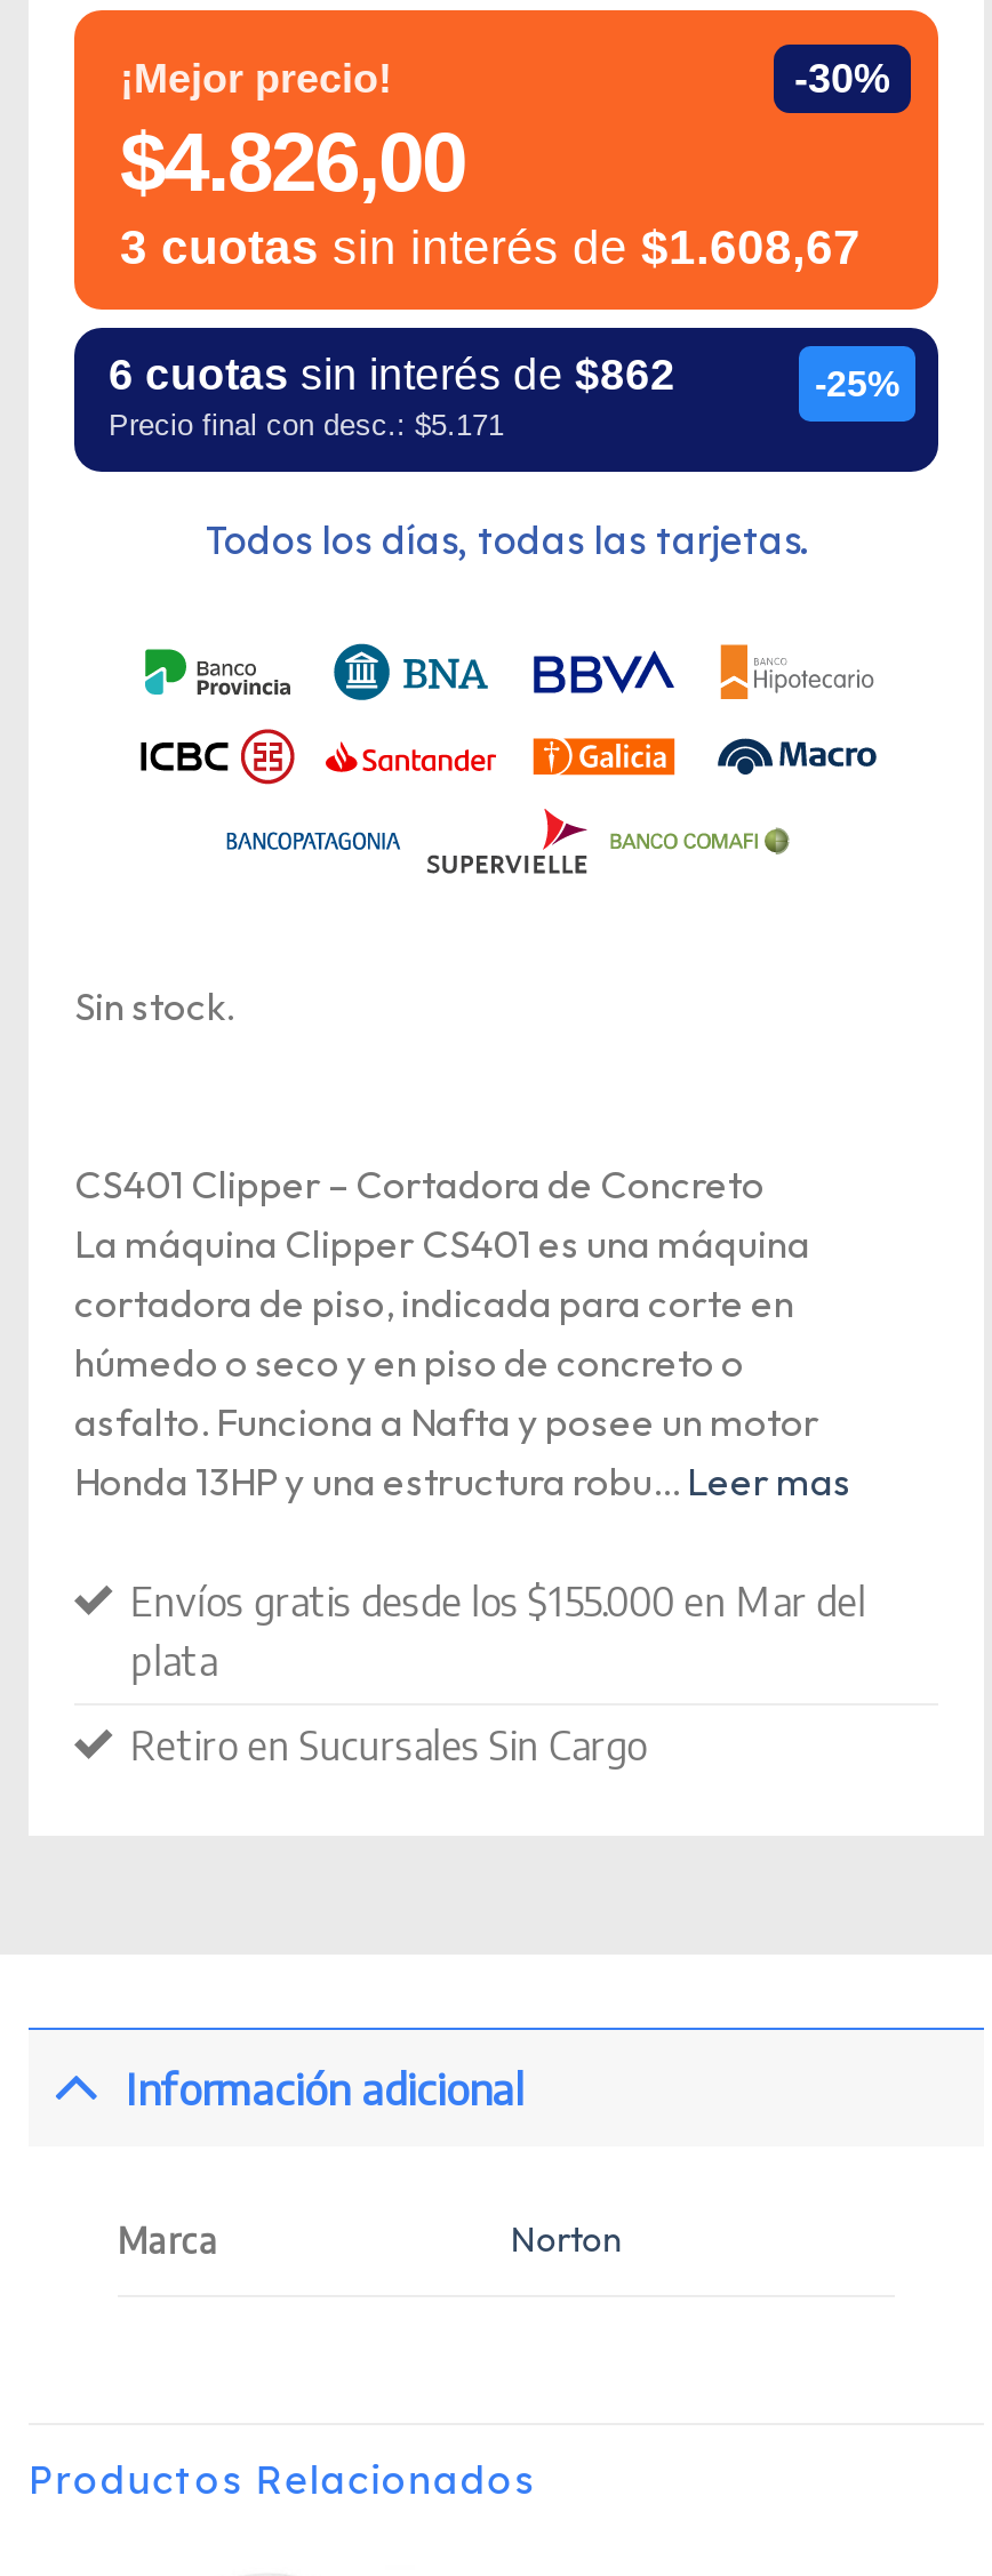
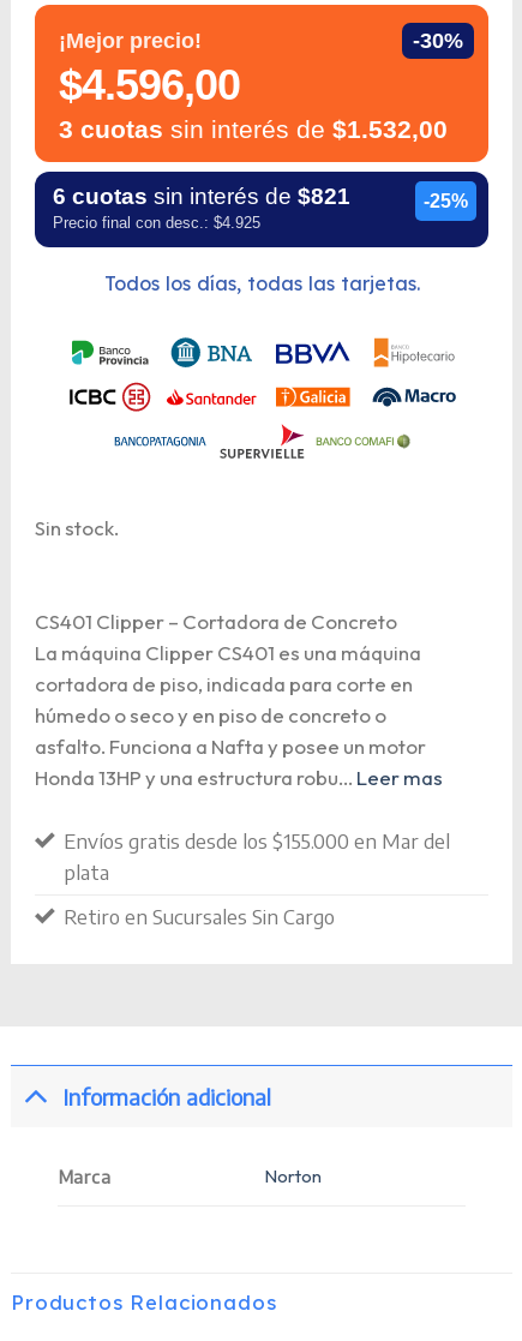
- $4.826,00
+ $4.596,00

- 3 cuotas sin interés de $1.608,67
+ 3 cuotas sin interés de $1.532,00

- 6 cuotas sin interés de $862
+ 6 cuotas sin interés de $821

- Precio final con desc.: $5.171
+ Precio final con desc.: $4.925
